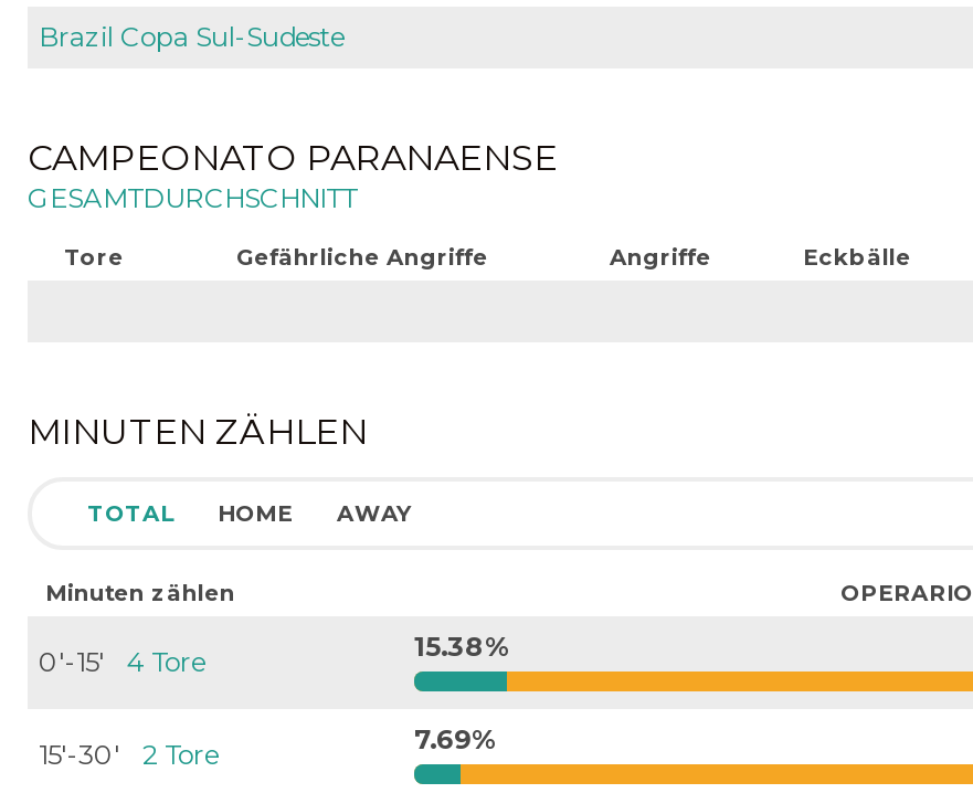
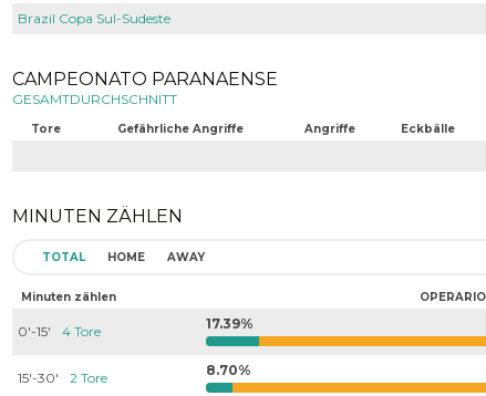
- 15.38%
+ 17.39%

- 7.69%
+ 8.70%
